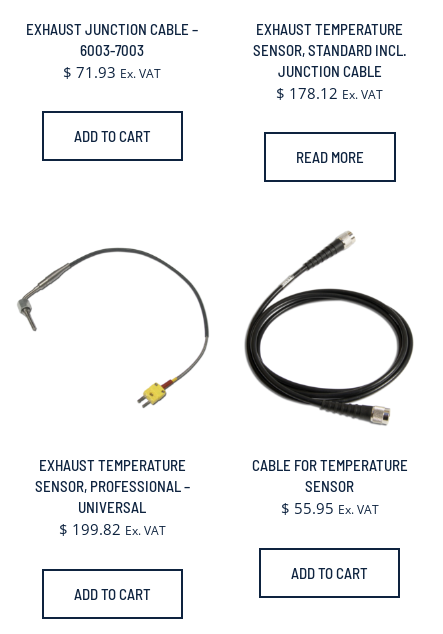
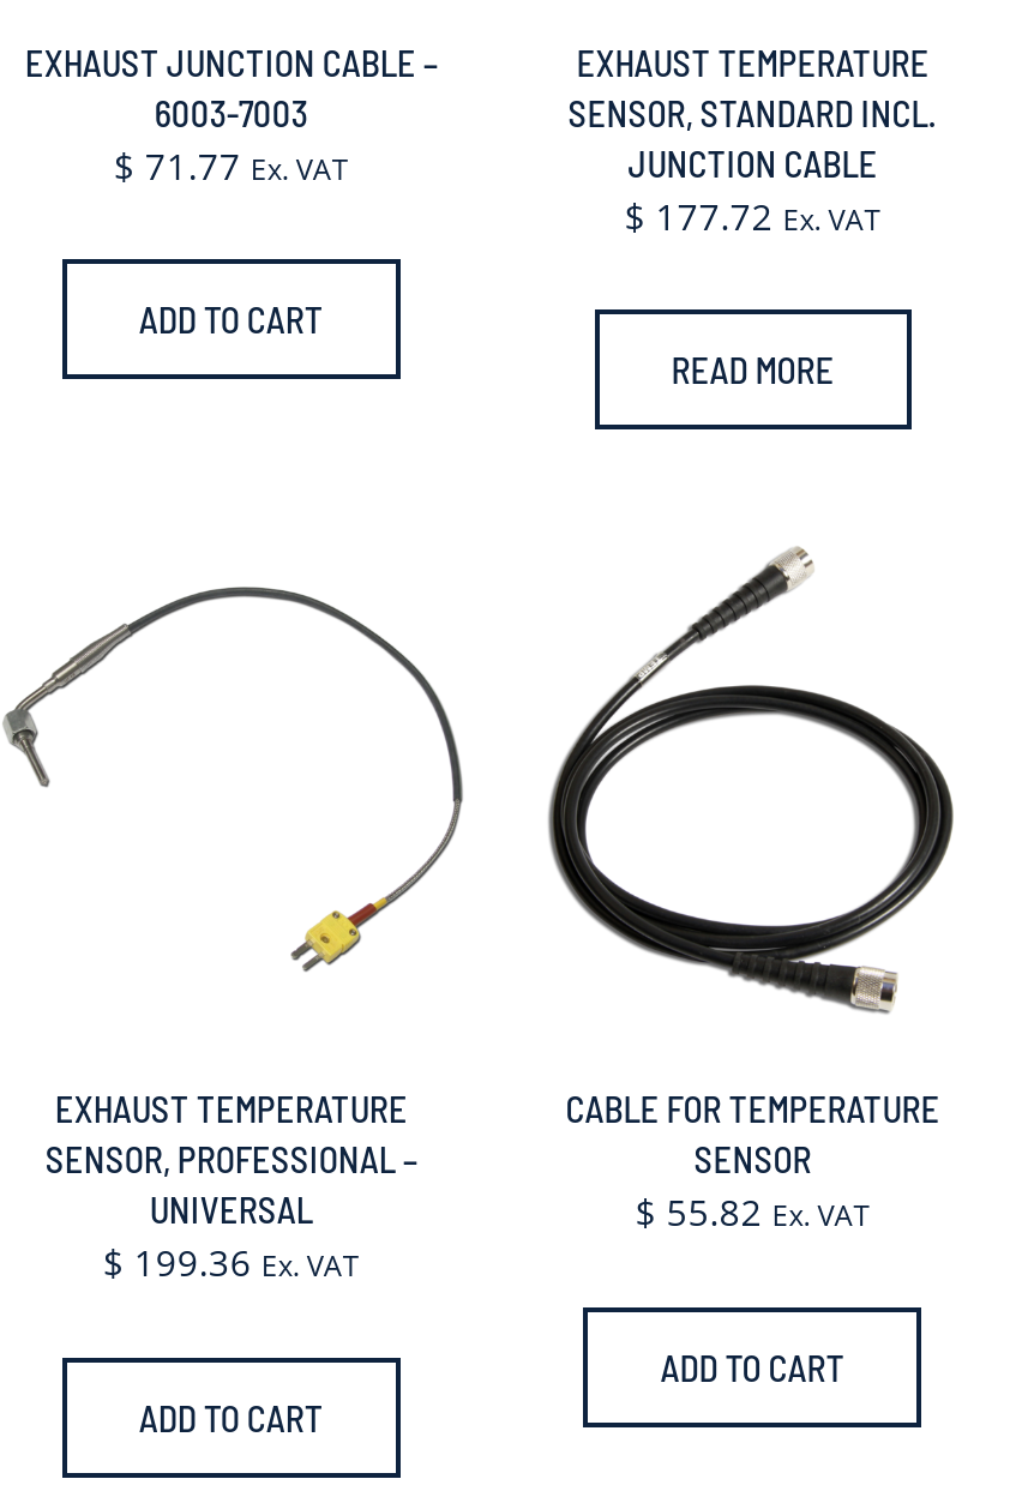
- $71.93 Ex. VAT
+ $71.77 Ex. VAT

- $178.12 Ex. VAT
+ $177.72 Ex. VAT

- $55.95 Ex. VAT
+ $55.82 Ex. VAT

- $199.82 Ex. VAT
+ $199.36 Ex. VAT
